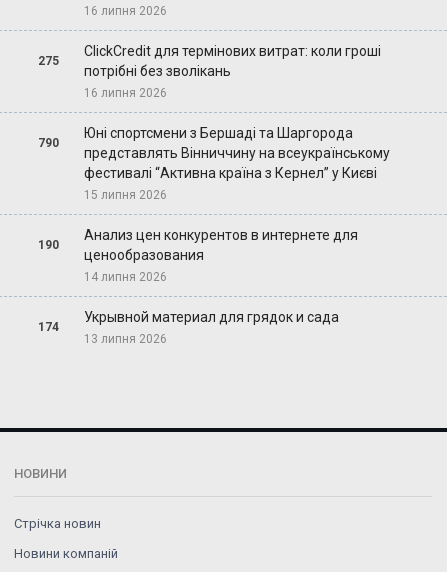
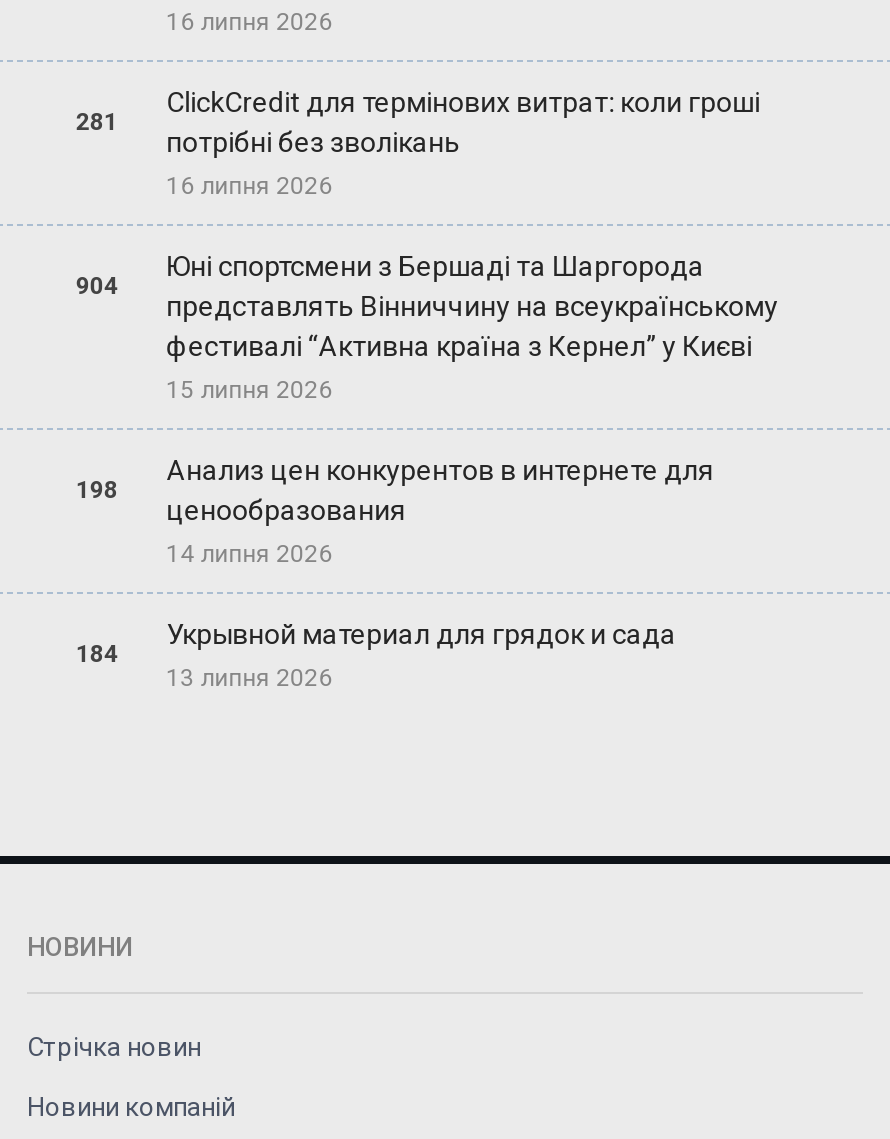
- 275
+ 281

- 790
+ 904

- 190
+ 198

- 174
+ 184
